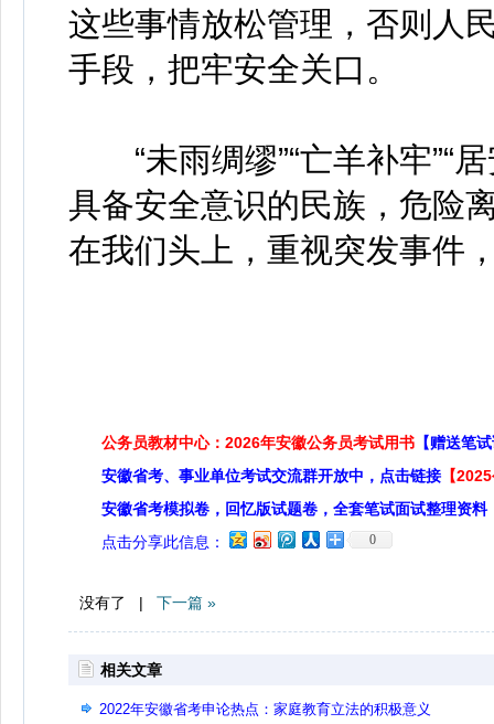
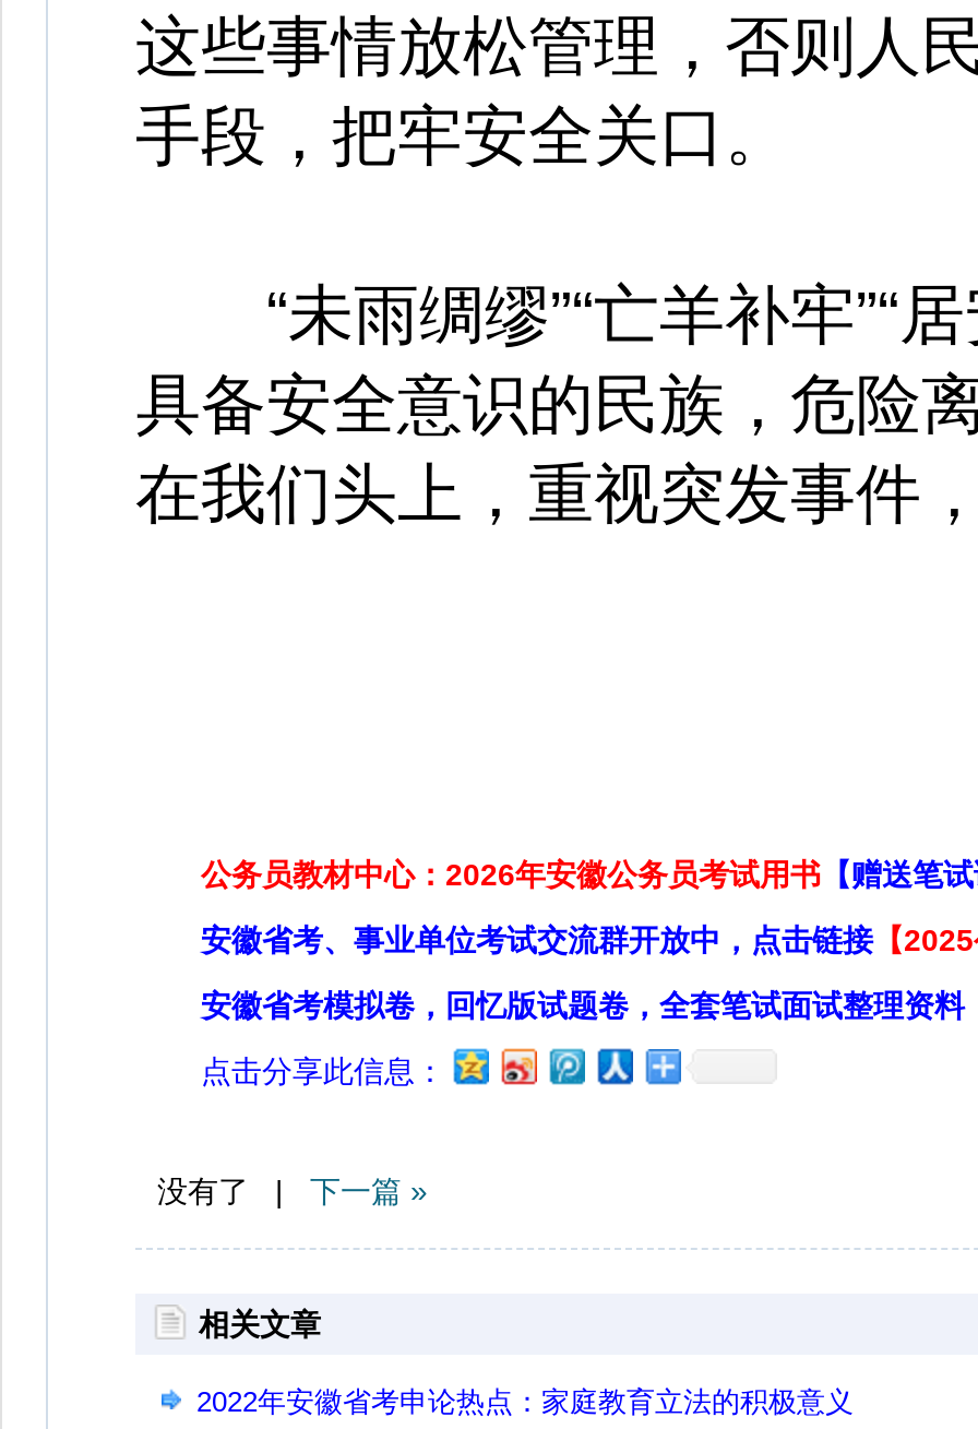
- 0
